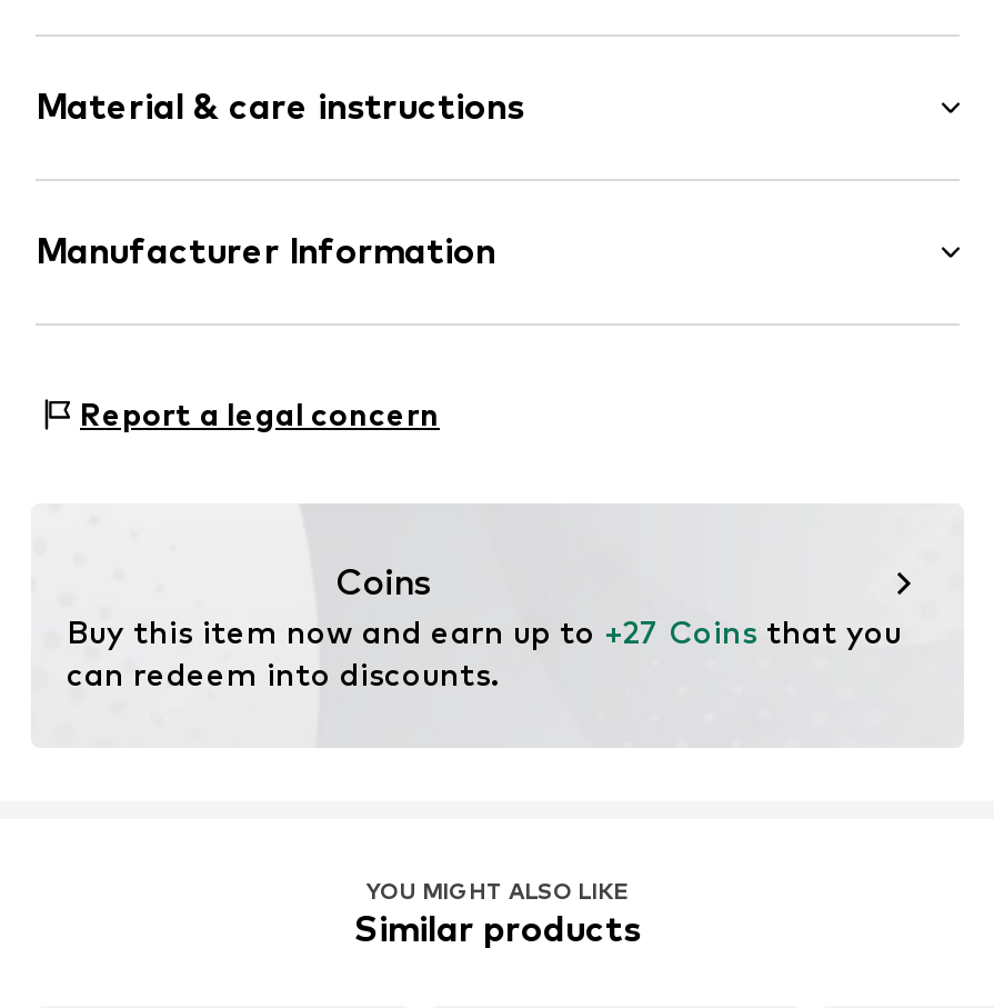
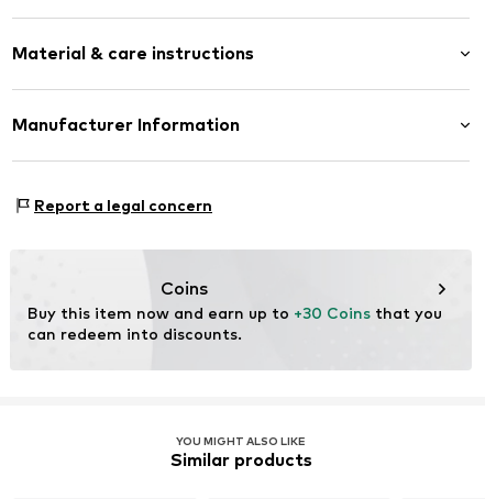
- Buy this item now and earn up to +27 Coins that you
+ Buy this item now and earn up to +30 Coins that you
